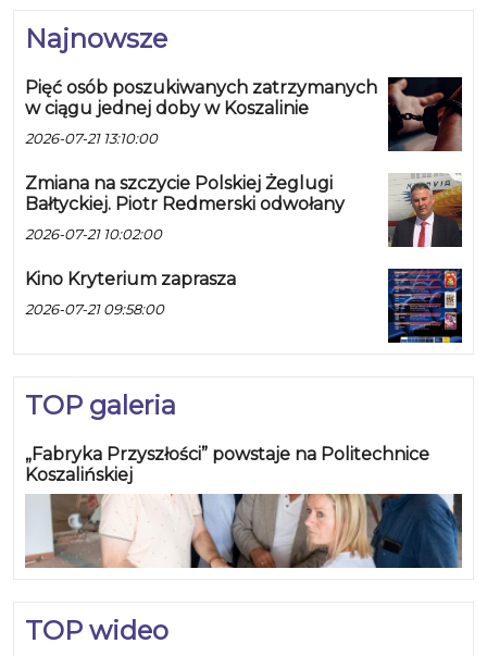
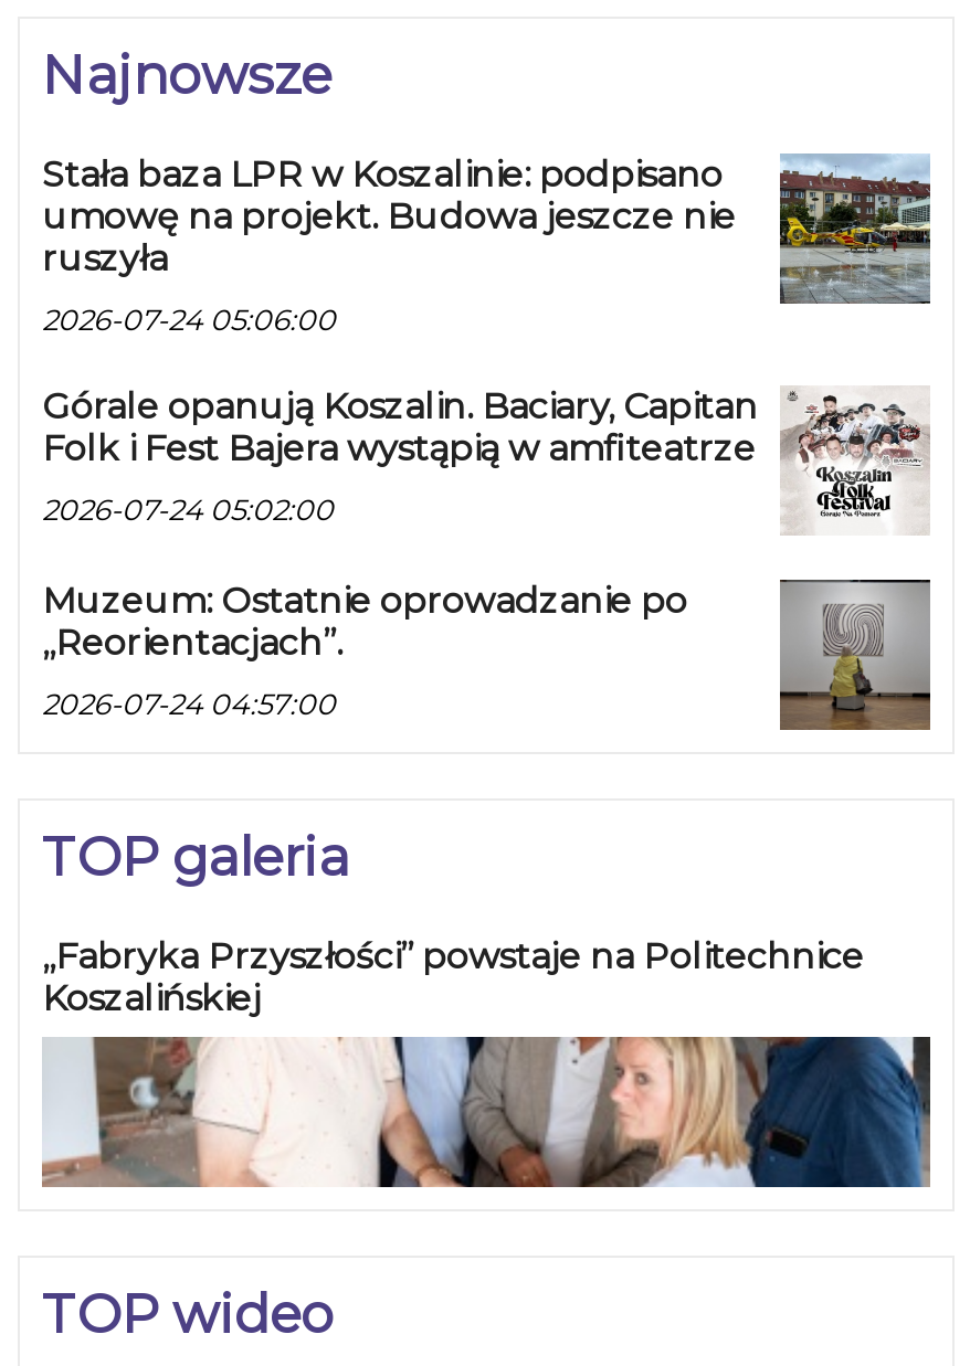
- [image]
- Pięć osób poszukiwanych zatrzymanych
- w ciągu jednej doby w Koszalinie
+ [image]
+ Stała baza LPR w Koszalinie: podpisano
+ umowę na projekt. Budowa jeszcze nie
+ ruszyła

- 2026-07-21 13:10:00
+ 2026-07-24 05:06:00

- [image]
- Zmiana na szczycie Polskiej Żeglugi
- Bałtyckiej. Piotr Redmerski odwołany
+ [image]
+ Górale opanują Koszalin. Baciary, Capitan
+ Folk i Fest Bajera wystąpią w amfiteatrze

- 2026-07-21 10:02:00
+ 2026-07-24 05:02:00

- Kino Kryterium zaprasza
+ Muzeum: Ostatnie oprowadzanie po
+ „Reorientacjach”.

- [image]
+ [image]

- 2026-07-21 09:58:00
+ 2026-07-24 04:57:00
